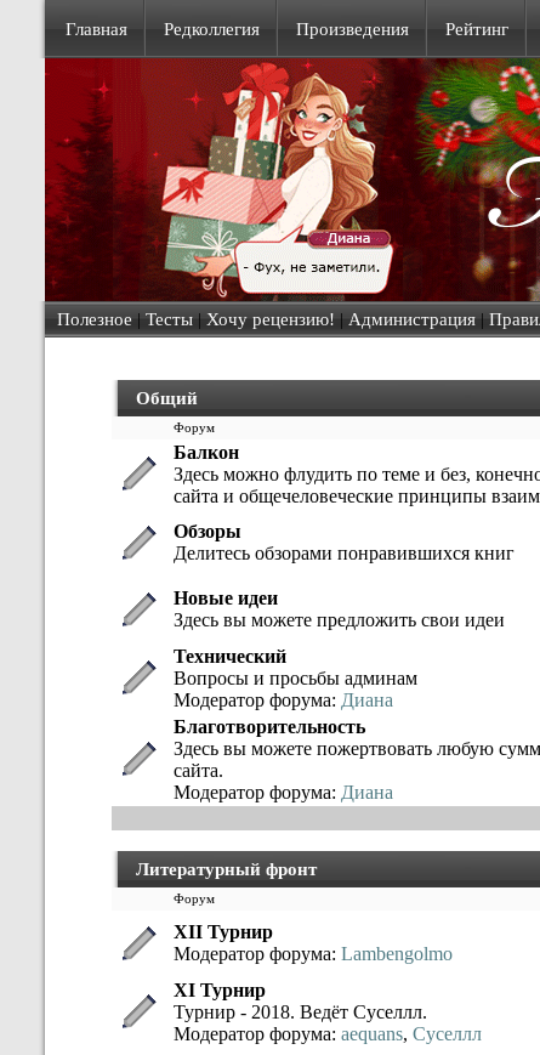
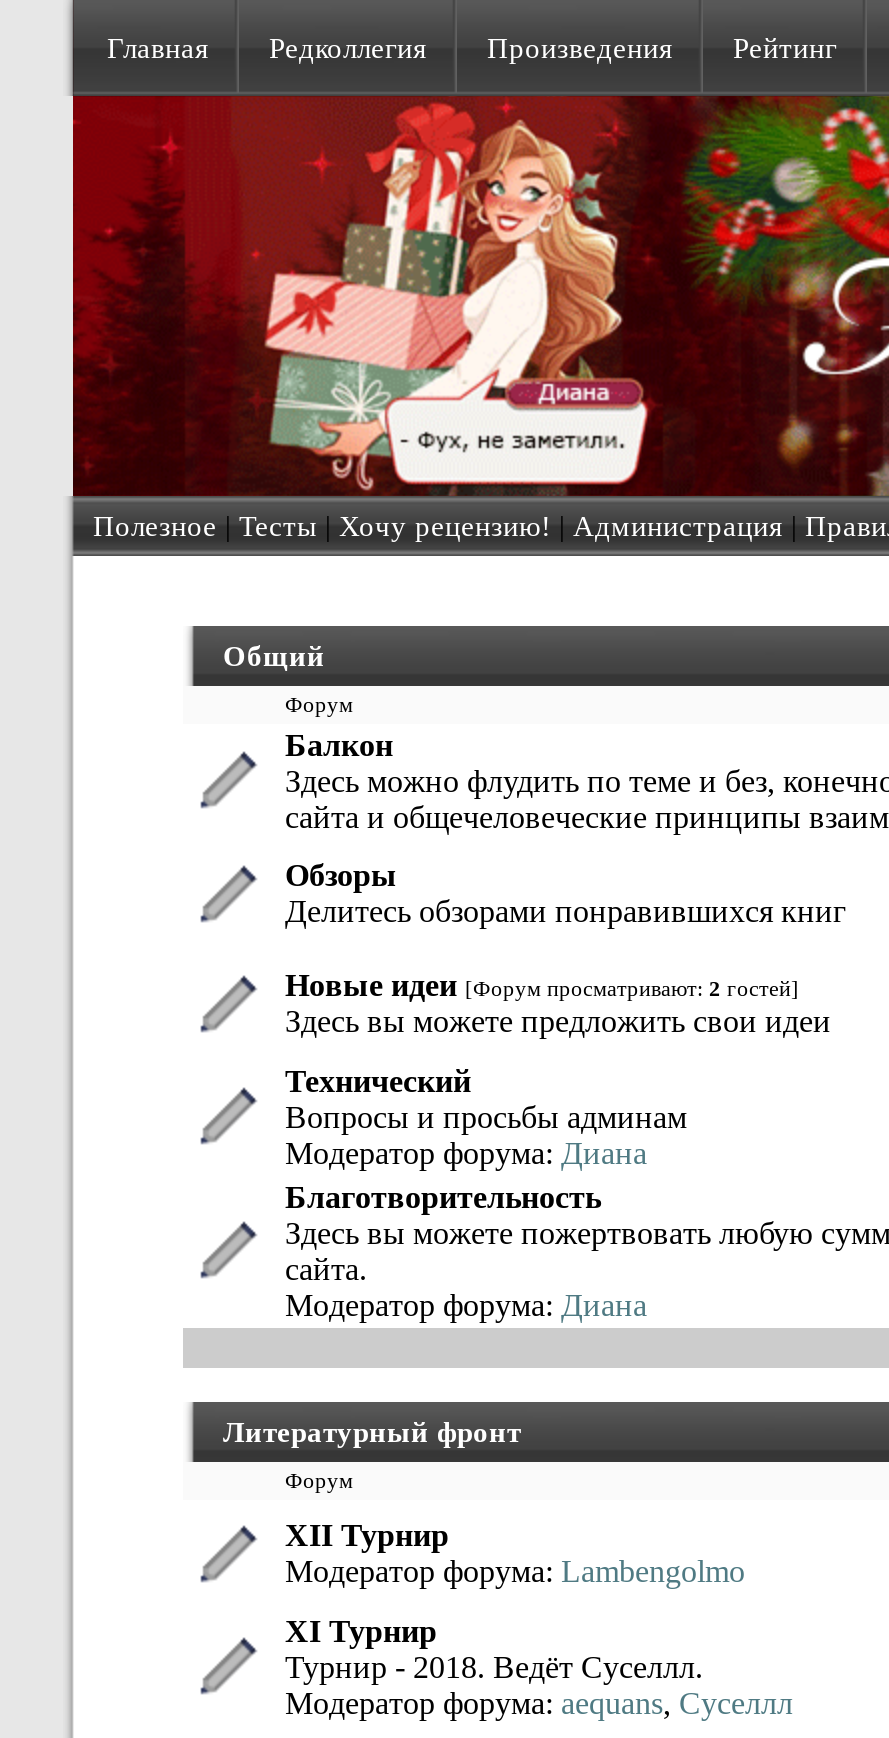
- Новые идеи
+ Новые идеи [Форум просматривают: 2 гостей]
